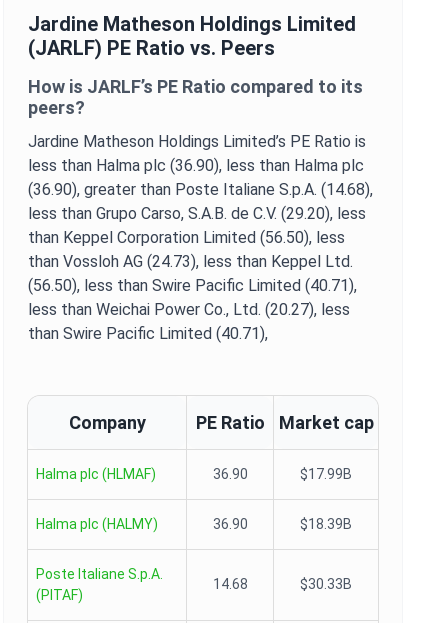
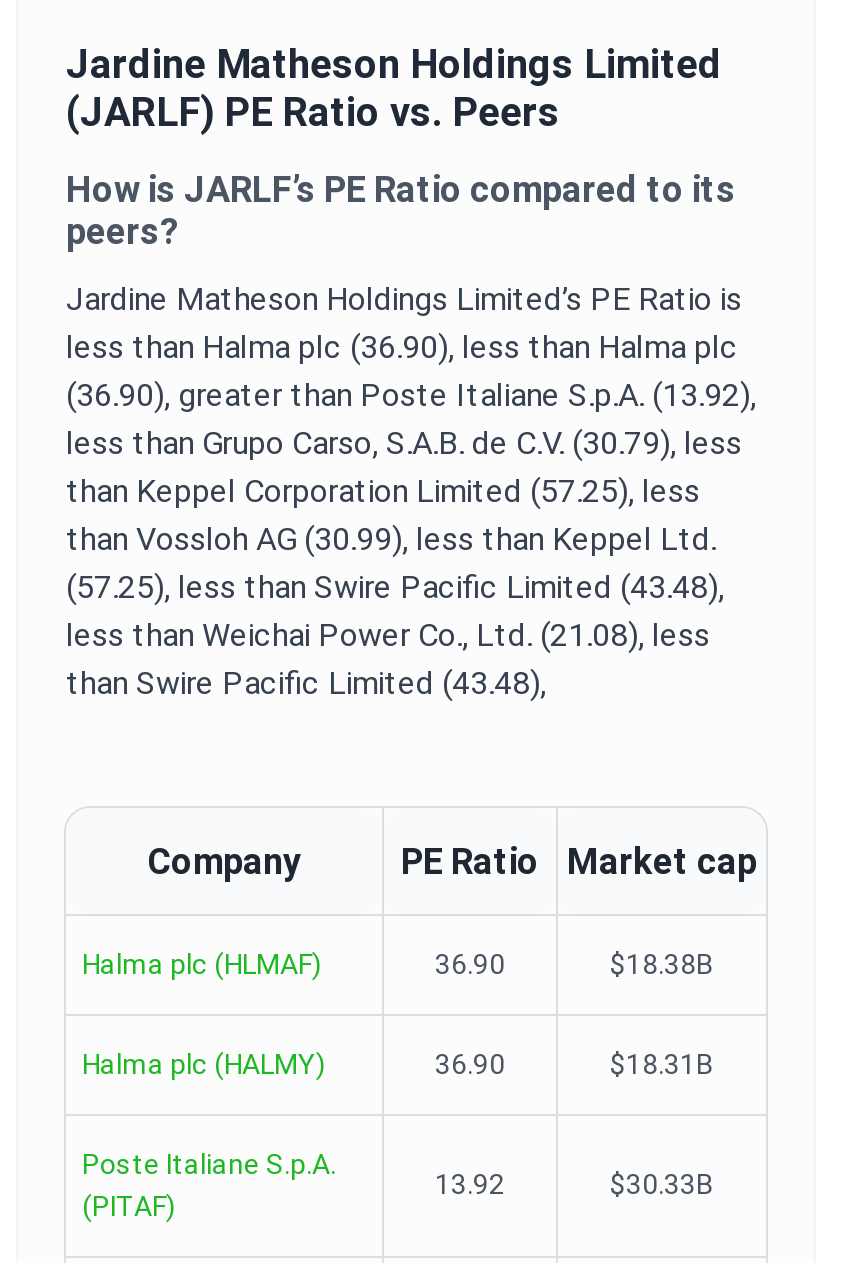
- (36.90), greater than Poste Italiane S.p.A. (14.68),
+ (36.90), greater than Poste Italiane S.p.A. (13.92),

- less than Grupo Carso, S.A.B. de C.V. (29.20), less
+ less than Grupo Carso, S.A.B. de C.V. (30.79), less

- than Keppel Corporation Limited (56.50), less
+ than Keppel Corporation Limited (57.25), less

- than Vossloh AG (24.73), less than Keppel Ltd.
+ than Vossloh AG (30.99), less than Keppel Ltd.

- (56.50), less than Swire Pacific Limited (40.71),
+ (57.25), less than Swire Pacific Limited (43.48),

- less than Weichai Power Co., Ltd. (20.27), less
+ less than Weichai Power Co., Ltd. (21.08), less

- than Swire Pacific Limited (40.71),
+ than Swire Pacific Limited (43.48),

- $17.99B
+ $18.38B

- $18.39B
+ $18.31B

- 14.68
+ 13.92
